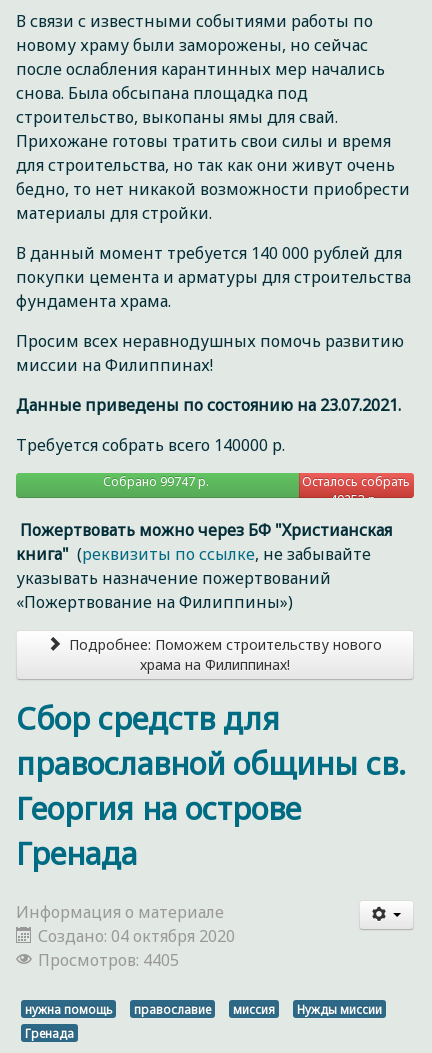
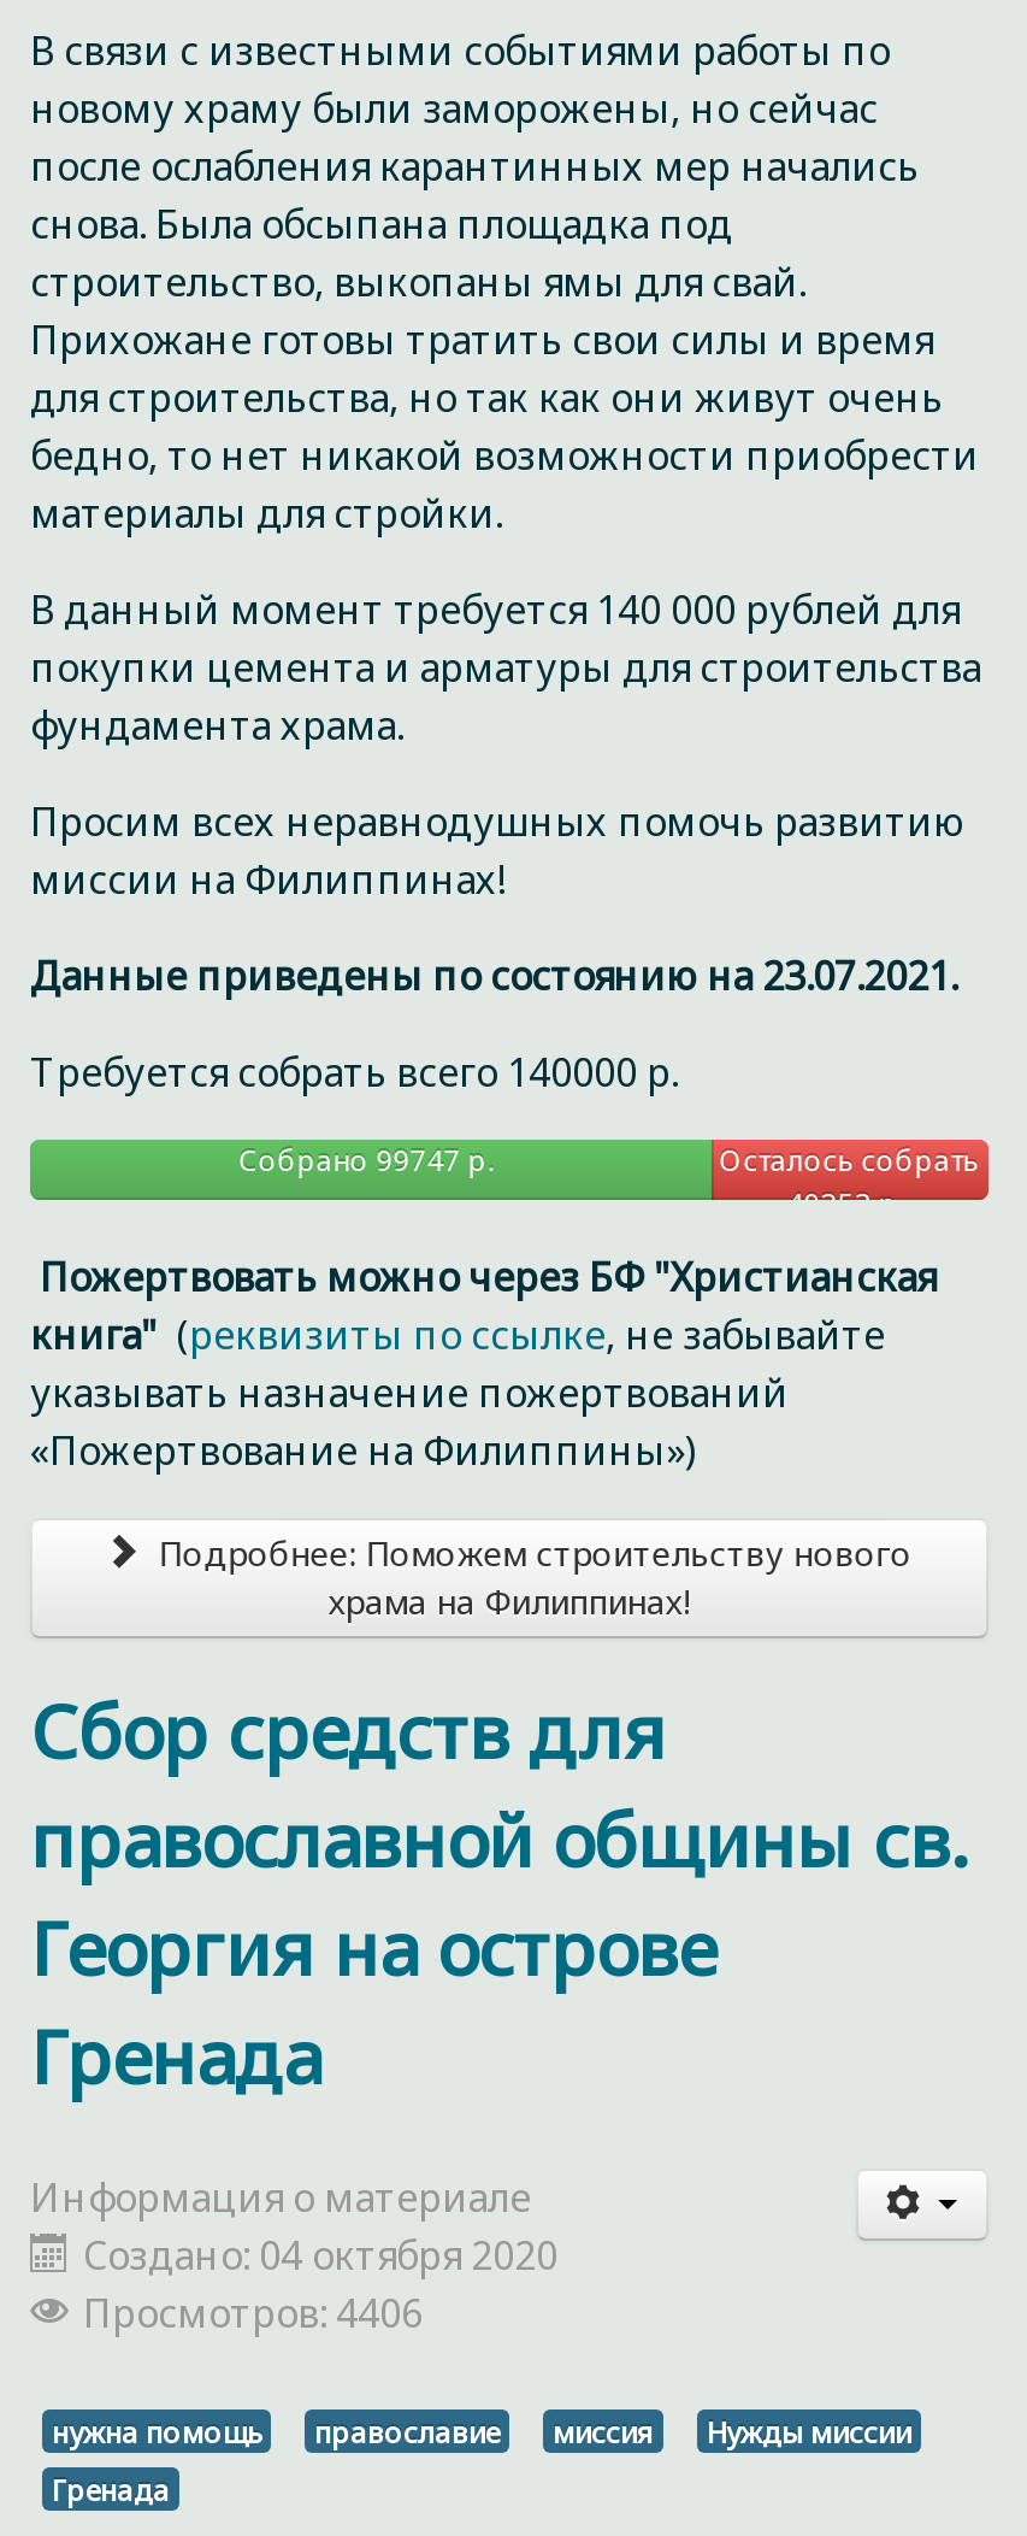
- Просмотров: 4405
+ Просмотров: 4406
